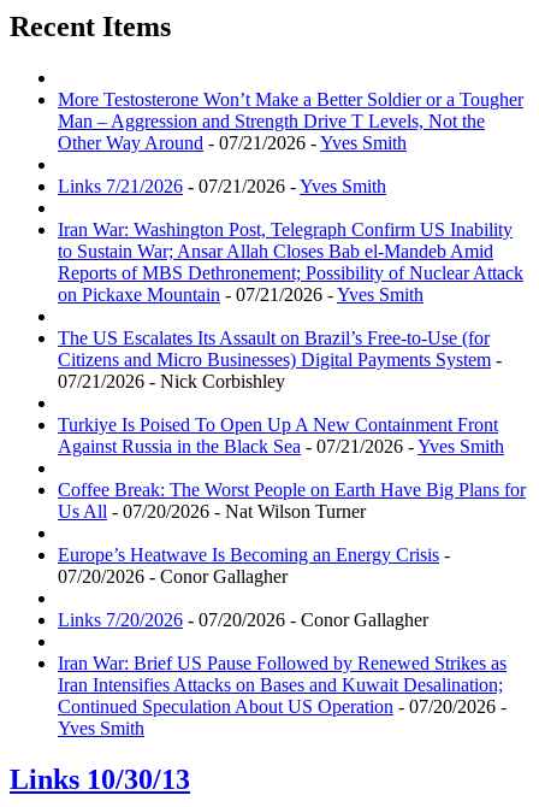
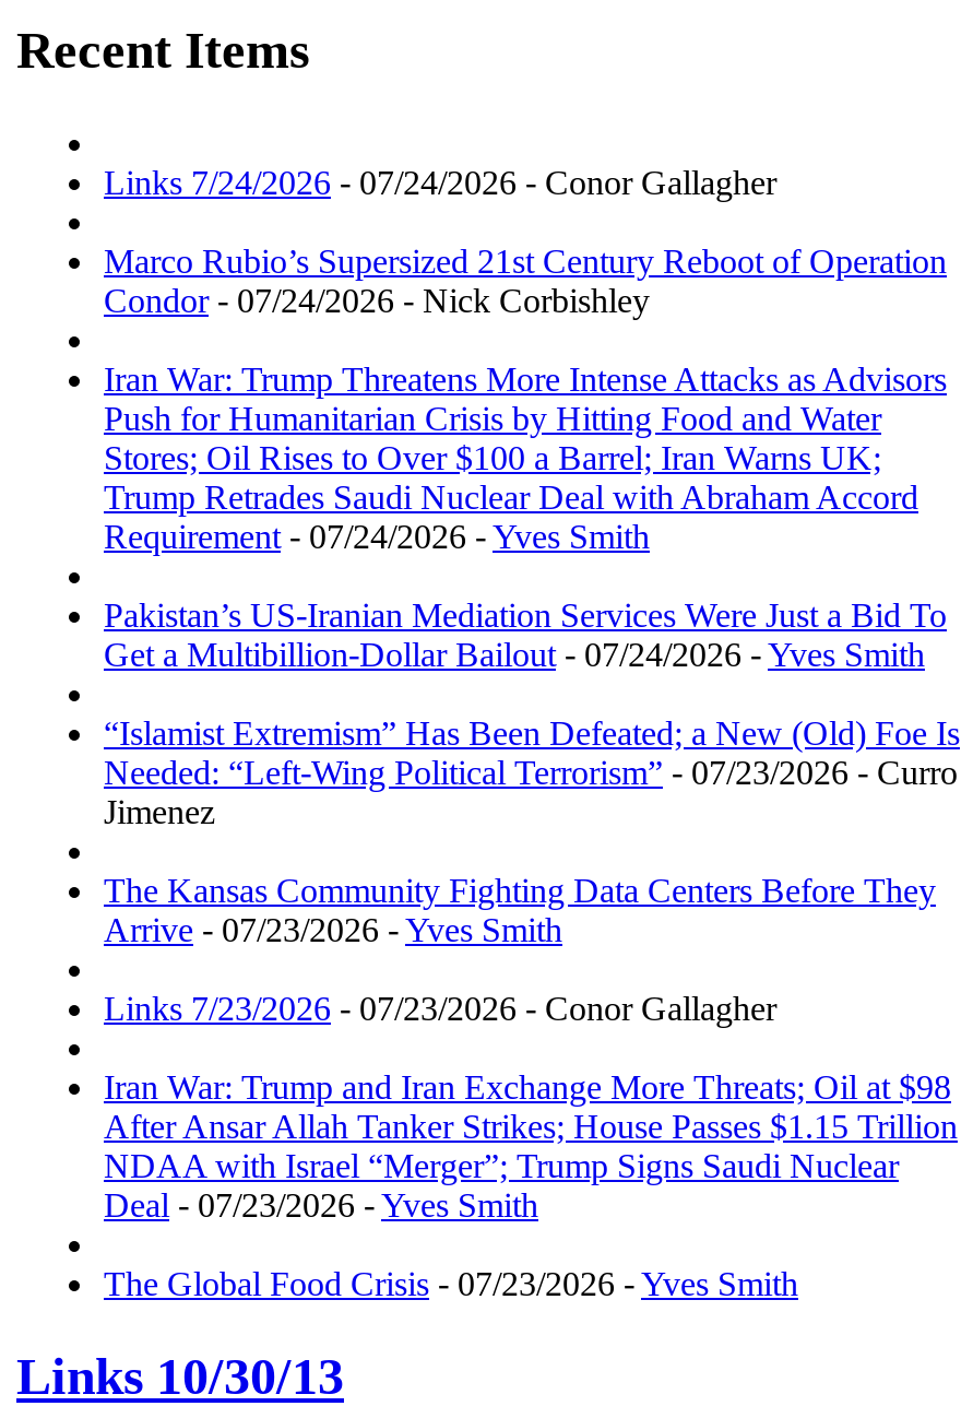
- More Testosterone Won’t Make a Better Soldier or a Tougher
- Man – Aggression and Strength Drive T Levels, Not the
- Other Way Around - 07/21/2026 - Yves Smith
+ Links 7/24/2026 - 07/24/2026 - Conor Gallagher

- Links 7/21/2026 - 07/21/2026 - Yves Smith
+ Marco Rubio’s Supersized 21st Century Reboot of Operation
+ Condor - 07/24/2026 - Nick Corbishley

- Iran War: Washington Post, Telegraph Confirm US Inability
- to Sustain War; Ansar Allah Closes Bab el-Mandeb Amid
- Reports of MBS Dethronement; Possibility of Nuclear Attack
- on Pickaxe Mountain - 07/21/2026 - Yves Smith
+ Iran War: Trump Threatens More Intense Attacks as Advisors
+ Push for Humanitarian Crisis by Hitting Food and Water
+ Stores; Oil Rises to Over $100 a Barrel; Iran Warns UK;
+ Trump Retrades Saudi Nuclear Deal with Abraham Accord
+ Requirement - 07/24/2026 - Yves Smith

- The US Escalates Its Assault on Brazil’s Free-to-Use (for
- Citizens and Micro Businesses) Digital Payments System -
- 07/21/2026 - Nick Corbishley
+ Pakistan’s US-Iranian Mediation Services Were Just a Bid To
+ Get a Multibillion-Dollar Bailout - 07/24/2026 - Yves Smith

- Turkiye Is Poised To Open Up A New Containment Front
- Against Russia in the Black Sea - 07/21/2026 - Yves Smith
+ “Islamist Extremism” Has Been Defeated; a New (Old) Foe Is
+ Needed: “Left-Wing Political Terrorism” - 07/23/2026 - Curro
+ Jimenez

- Coffee Break: The Worst People on Earth Have Big Plans for
- Us All - 07/20/2026 - Nat Wilson Turner
+ The Kansas Community Fighting Data Centers Before They
+ Arrive - 07/23/2026 - Yves Smith

- Europe’s Heatwave Is Becoming an Energy Crisis -
- 07/20/2026 - Conor Gallagher
+ Links 7/23/2026 - 07/23/2026 - Conor Gallagher

- Links 7/20/2026 - 07/20/2026 - Conor Gallagher
+ Iran War: Trump and Iran Exchange More Threats; Oil at $98
+ After Ansar Allah Tanker Strikes; House Passes $1.15 Trillion
+ NDAA with Israel “Merger”; Trump Signs Saudi Nuclear
+ Deal - 07/23/2026 - Yves Smith

- Iran War: Brief US Pause Followed by Renewed Strikes as
- Iran Intensifies Attacks on Bases and Kuwait Desalination;
- Continued Speculation About US Operation - 07/20/2026 -
- Yves Smith
+ The Global Food Crisis - 07/23/2026 - Yves Smith
